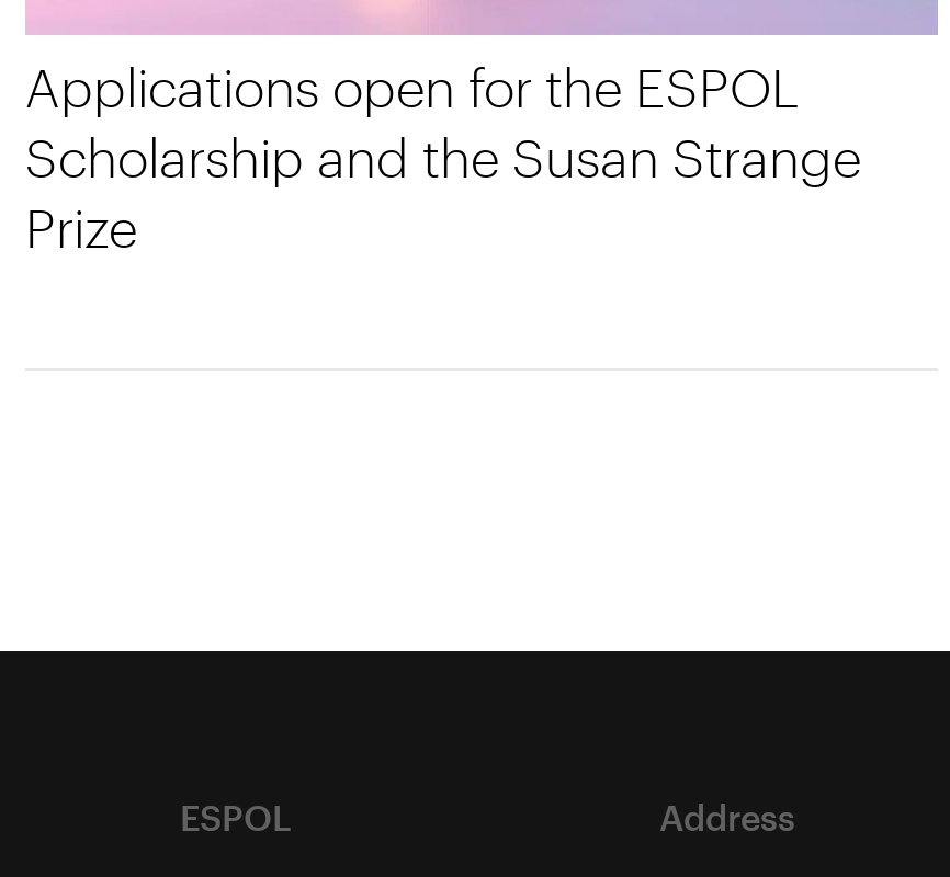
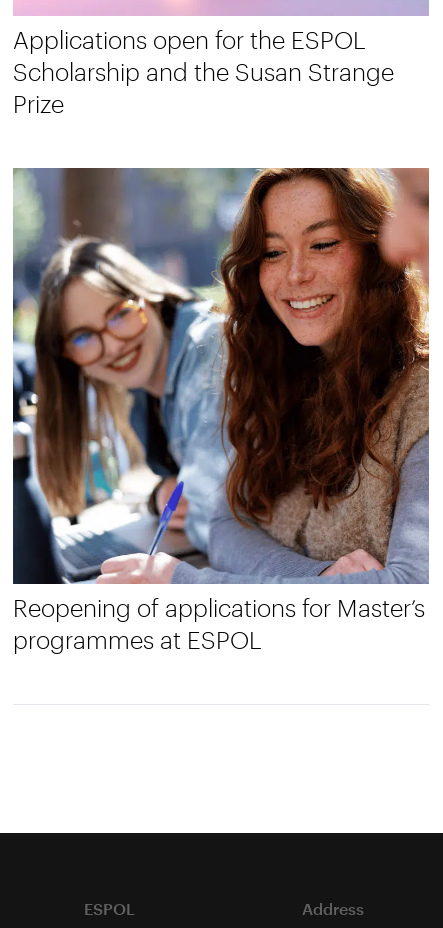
+ [image]
+ Reopening of applications for Master’s
+ programmes at ESPOL
